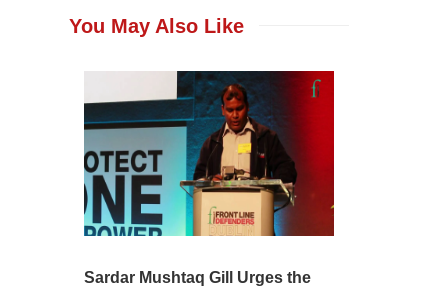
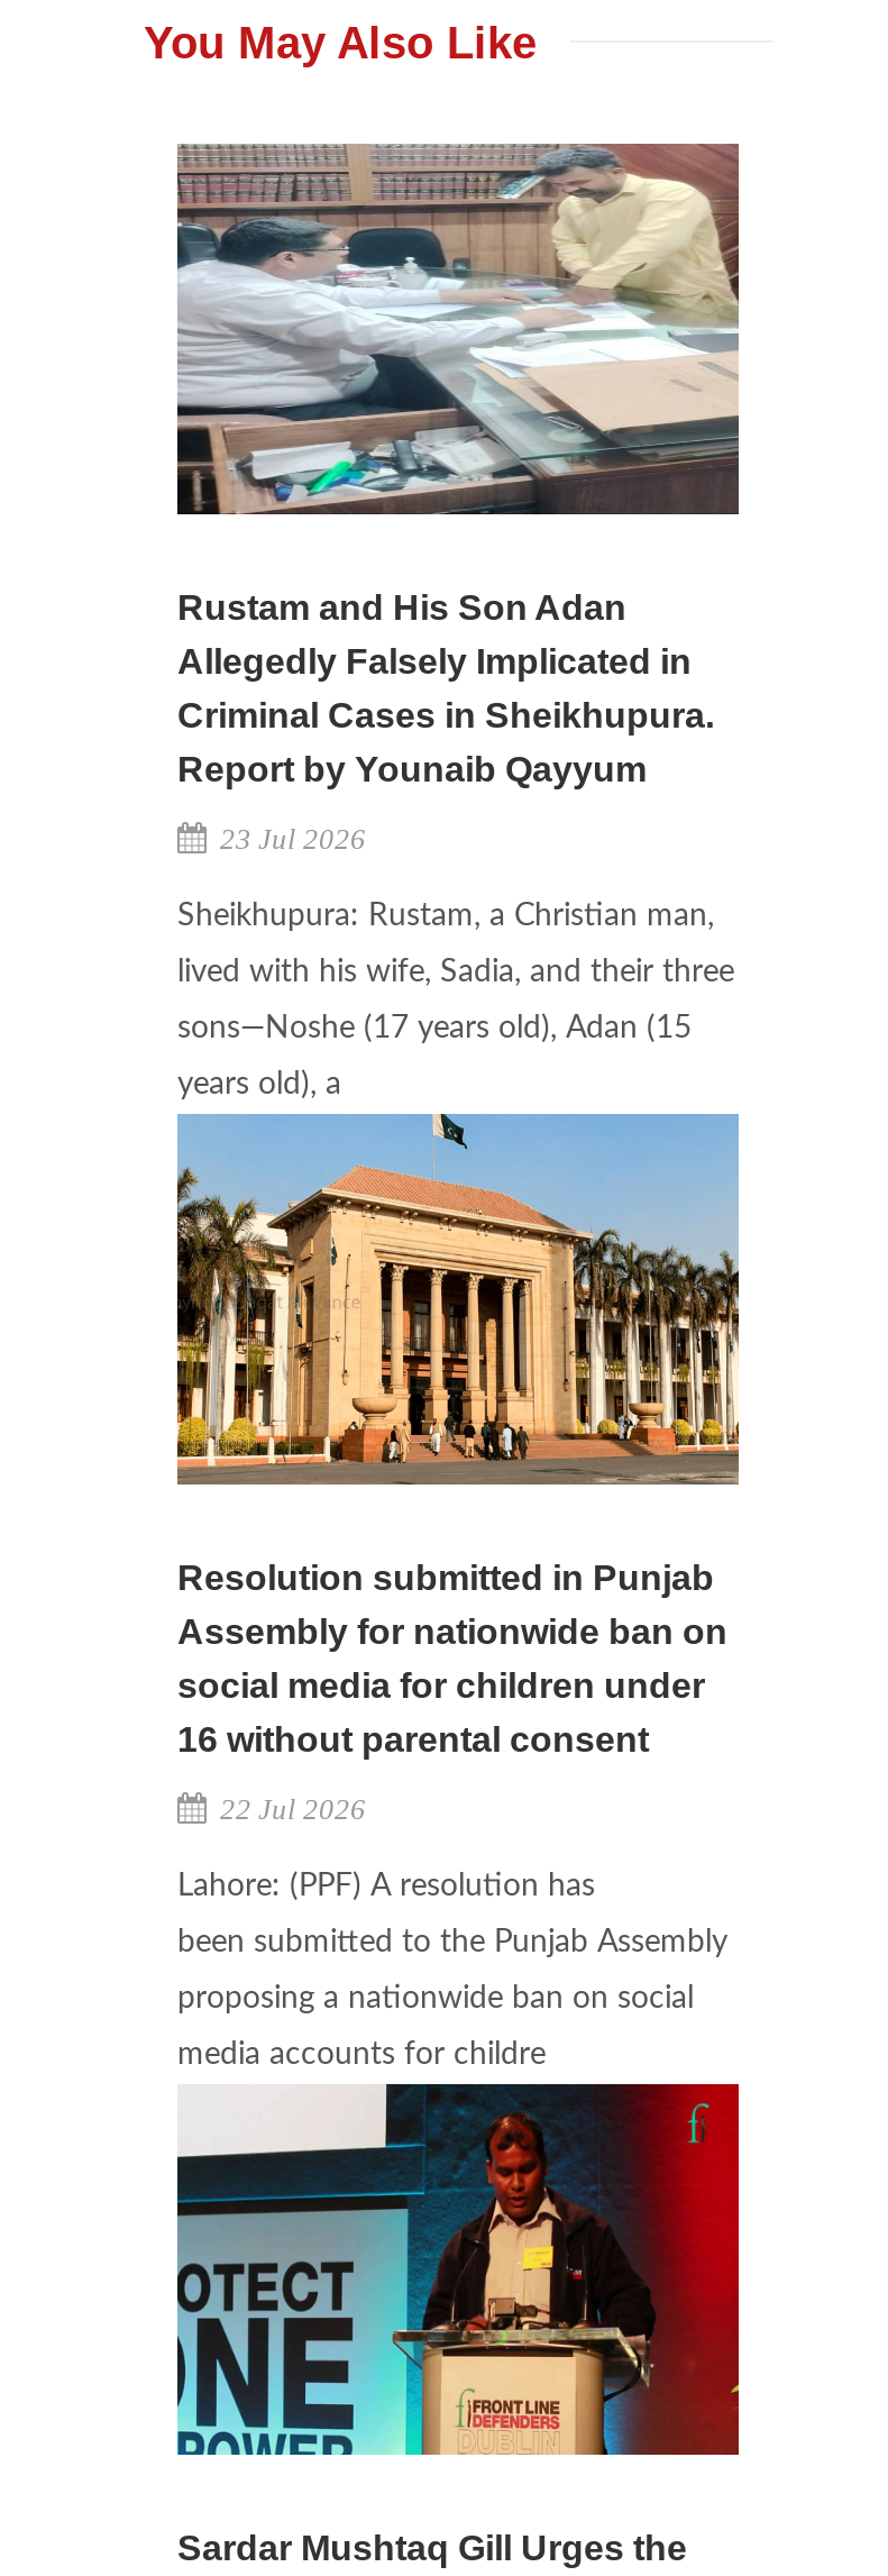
+ [image]
+ Rustam and His Son Adan
+ Allegedly Falsely Implicated in
+ Criminal Cases in Sheikhupura.
+ Report by Younaib Qayyum
+ 23 Jul 2026
+ Sheikhupura: Rustam, a Christian man,
+ lived with his wife, Sadia, and their three
+ sons—Noshe (17 years old), Adan (15
+ years old), a

+ [image]
+ Resolution submitted in Punjab
+ Assembly for nationwide ban on
+ social media for children under
+ 16 without parental consent
+ 22 Jul 2026
+ Lahore: (PPF) A resolution has
+ been submitted to the Punjab Assembly
+ proposing a nationwide ban on social
+ media accounts for childre
